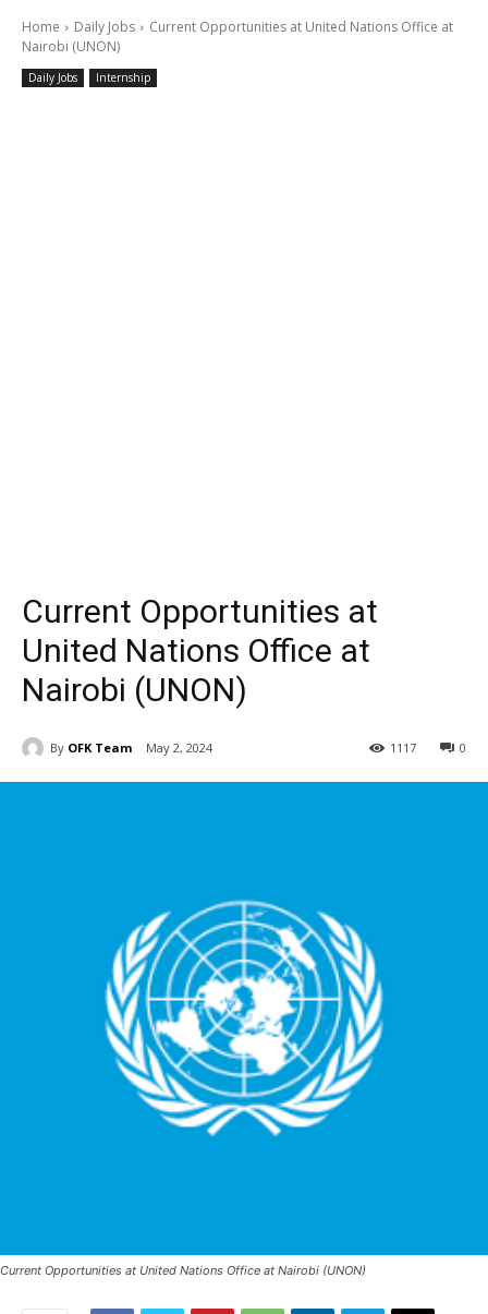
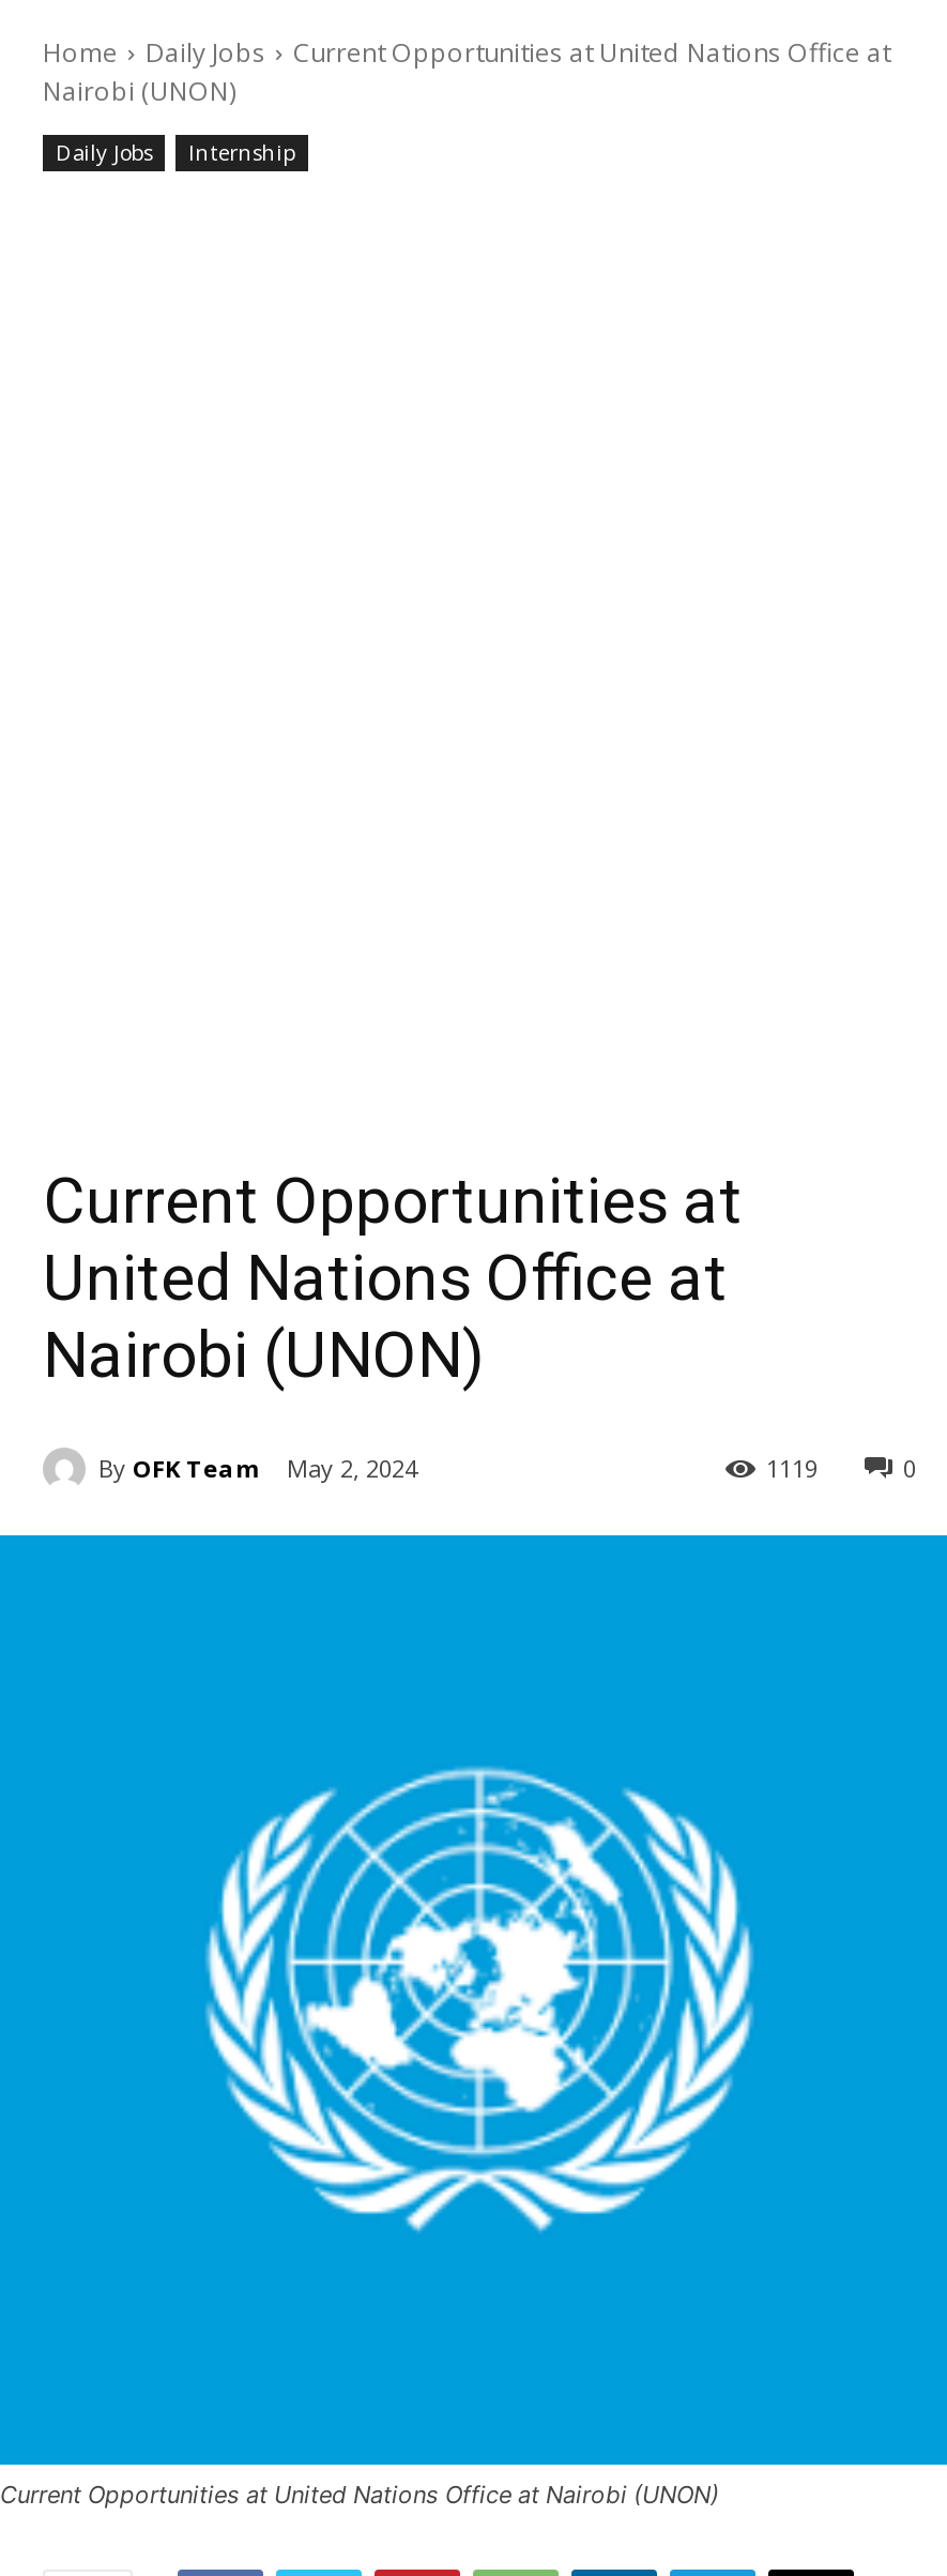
- 1117
+ 1119
